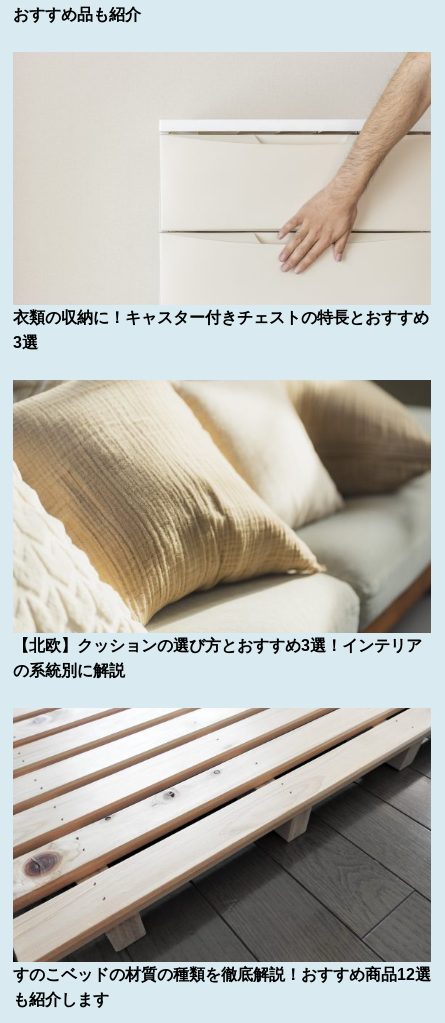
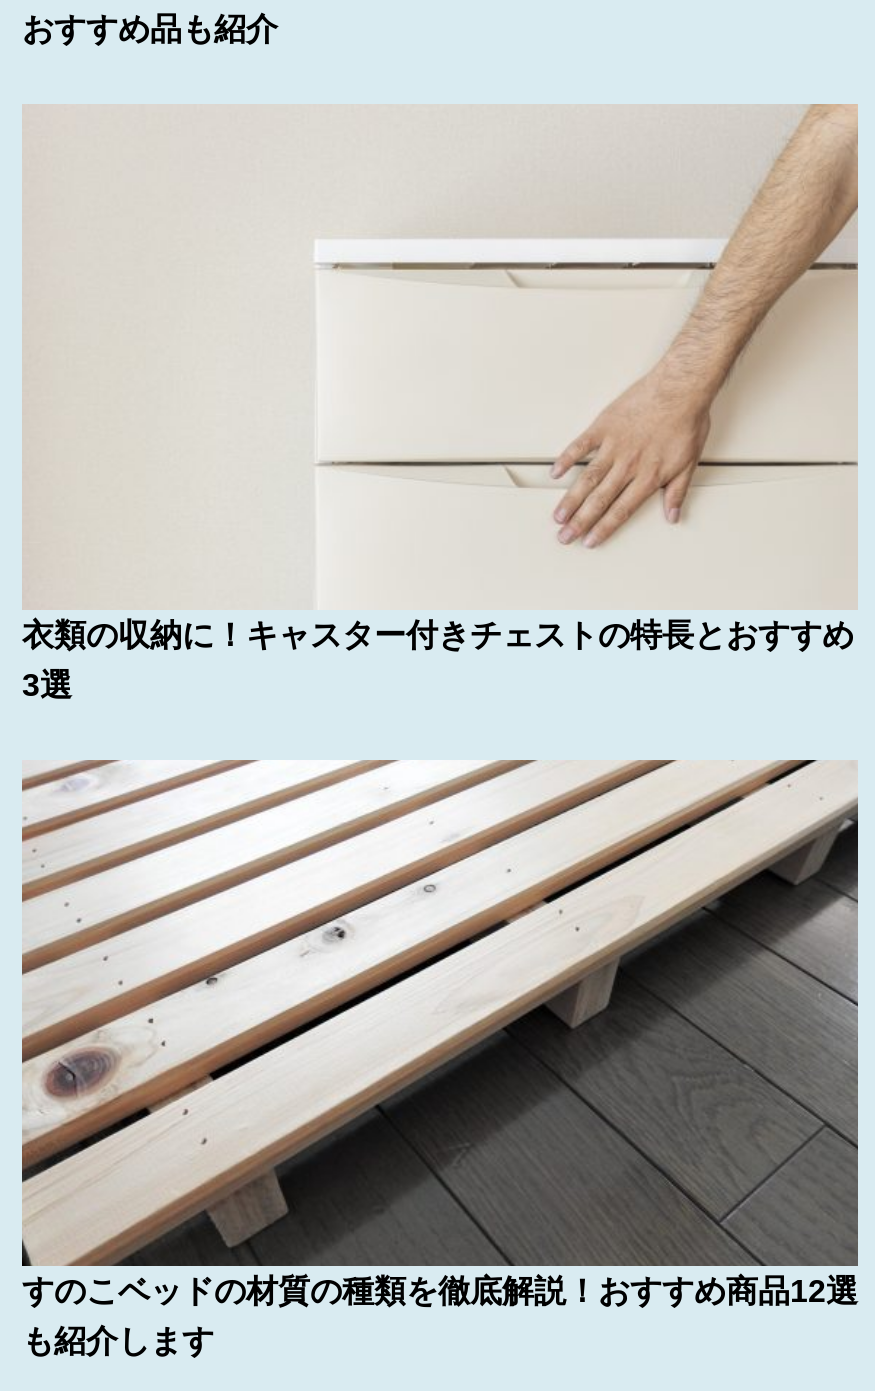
- [image]
- 【北欧】クッションの選び方とおすすめ3選！インテリア
- の系統別に解説
